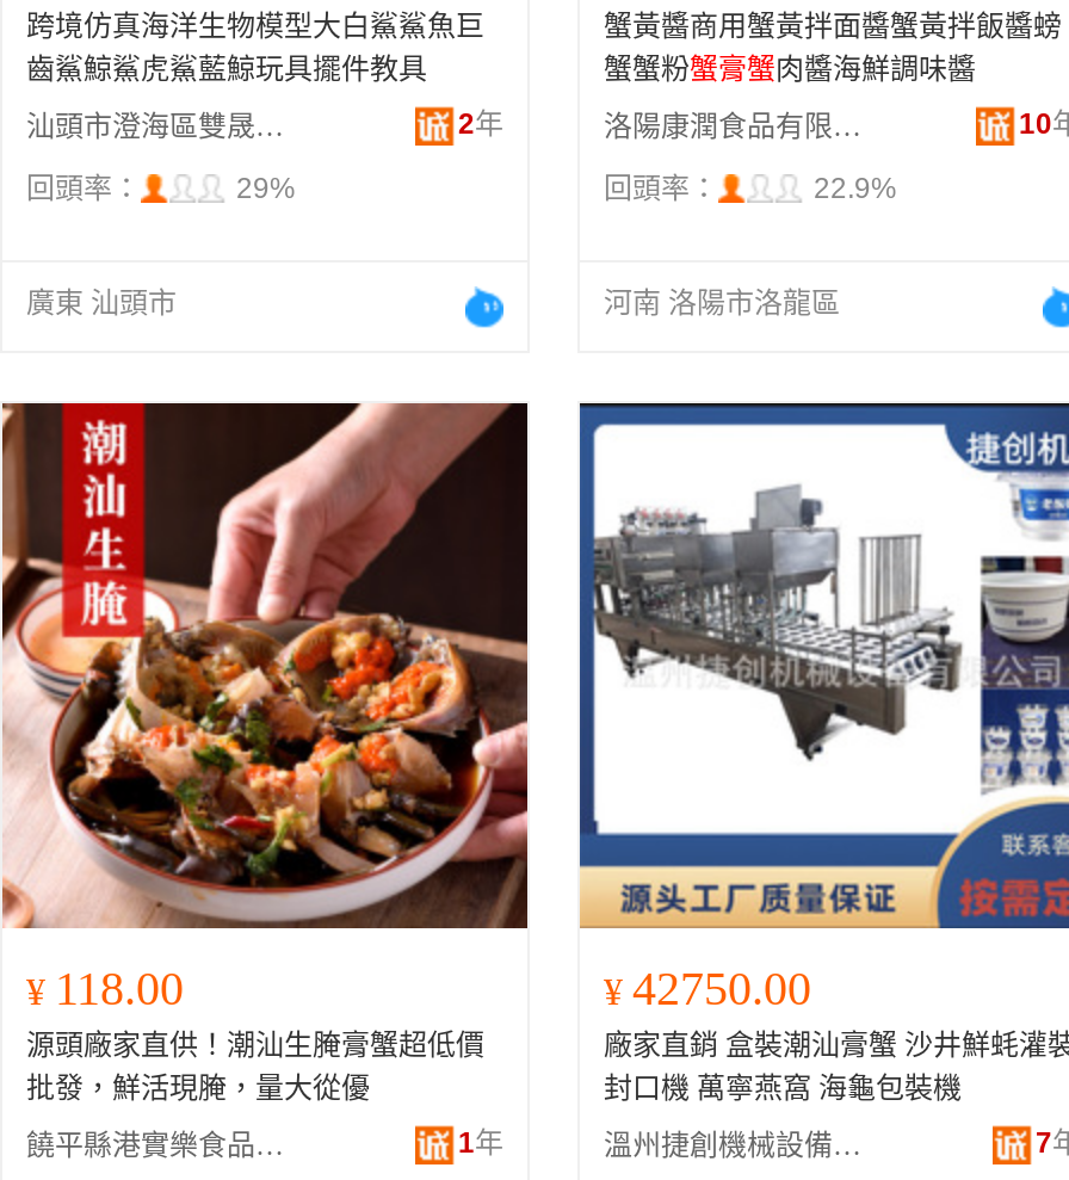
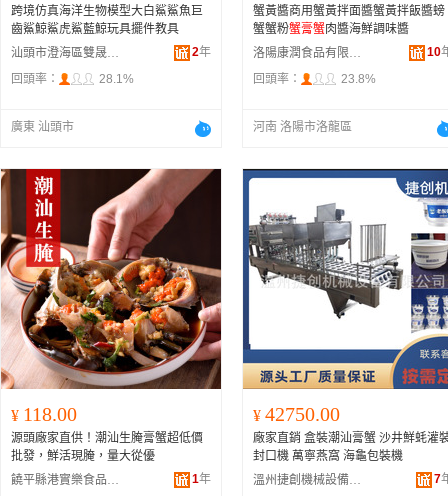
- 29%
+ 28.1%

- 22.9%
+ 23.8%
